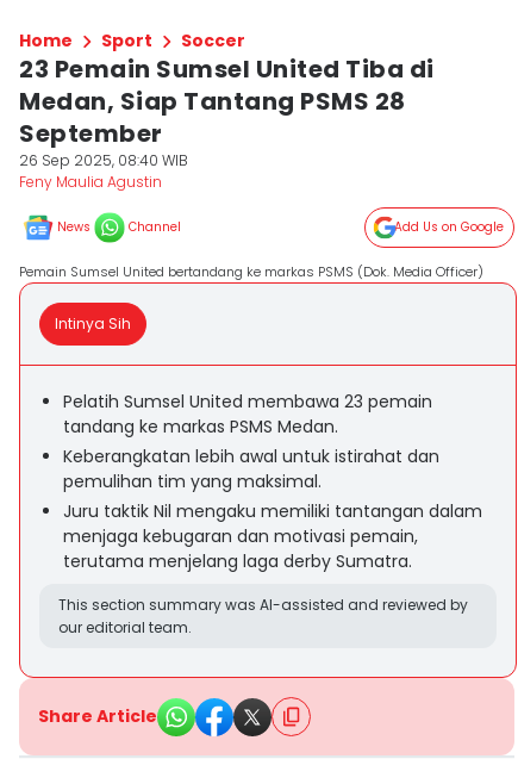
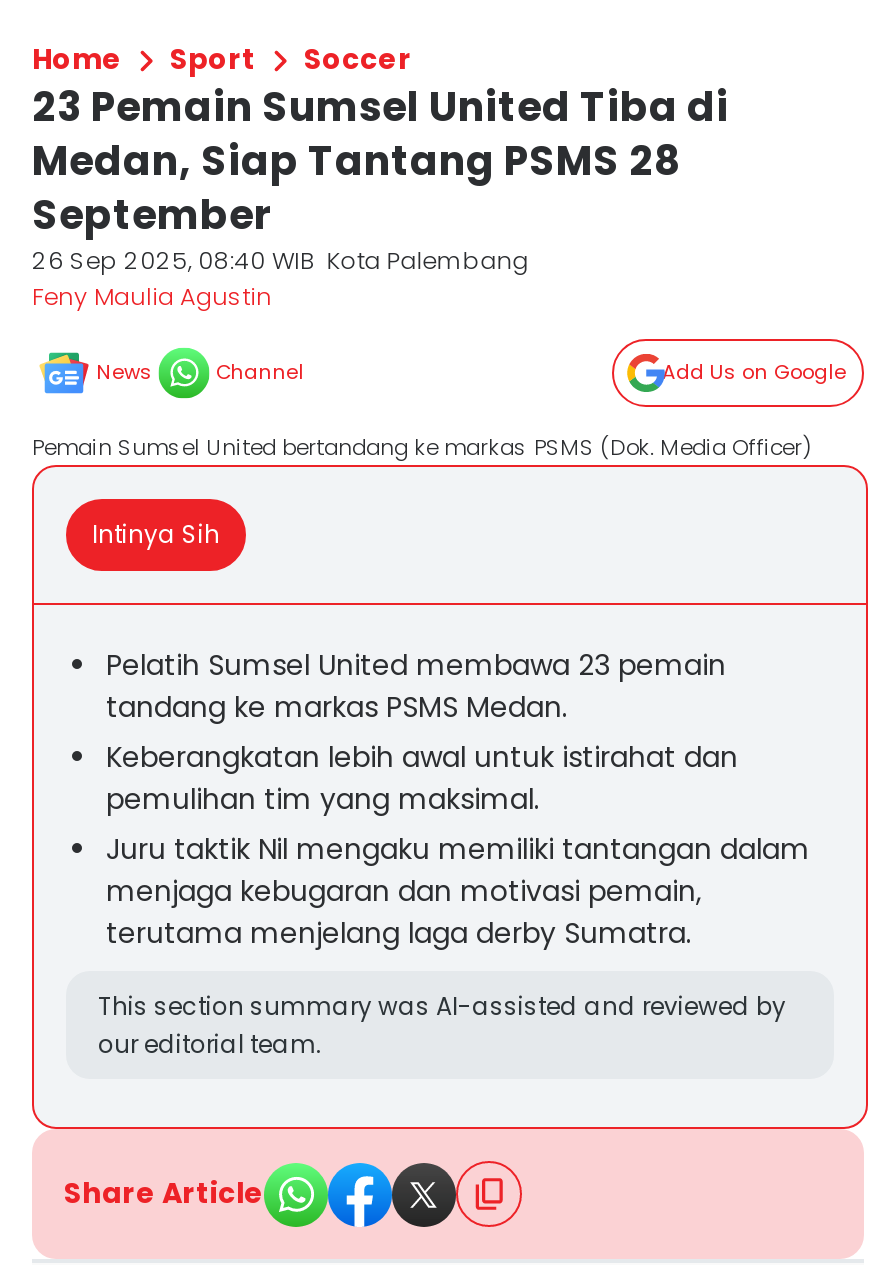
- 26 Sep 2025, 08:40 WIB
+ 26 Sep 2025, 08:40 WIB Kota Palembang
